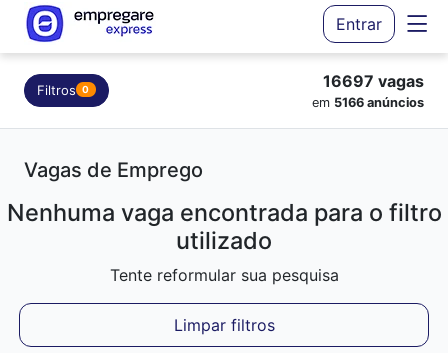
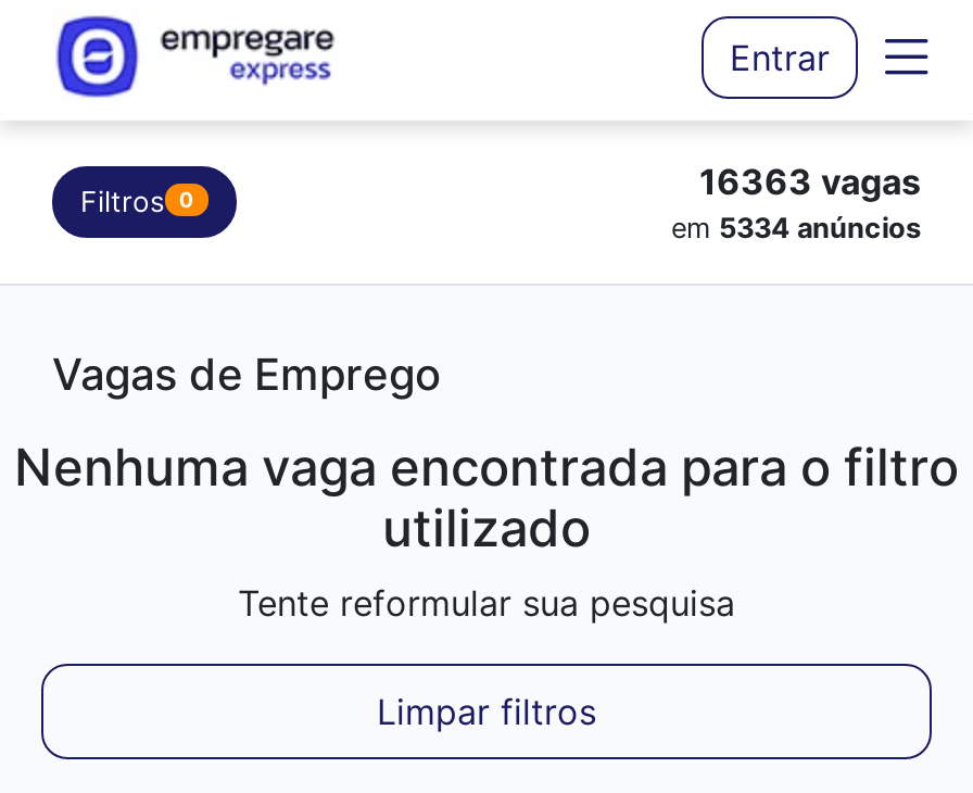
- 16697 vagas
+ 16363 vagas

- em 5166 anúncios
+ em 5334 anúncios
